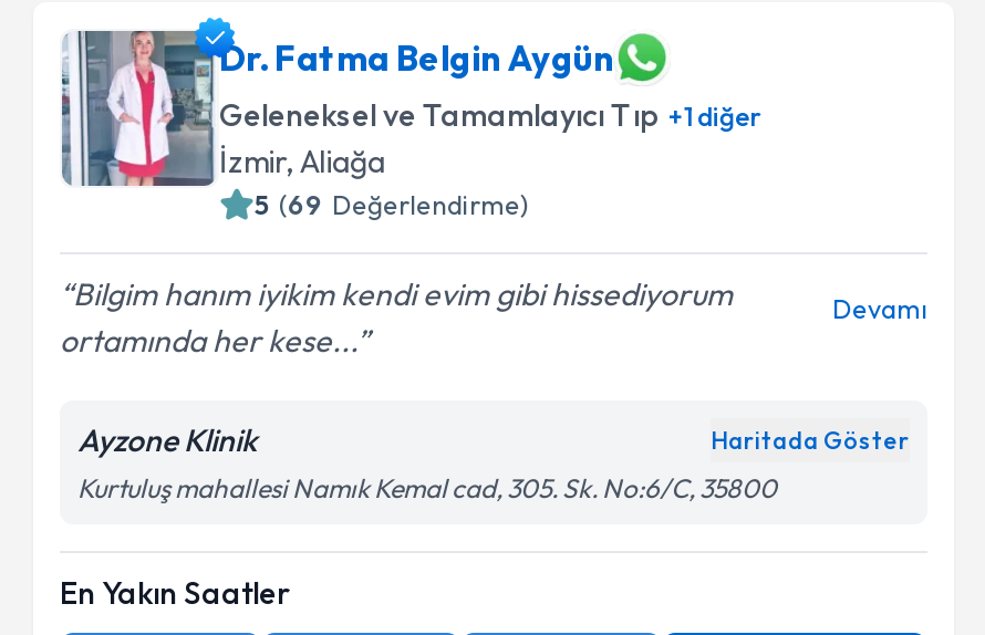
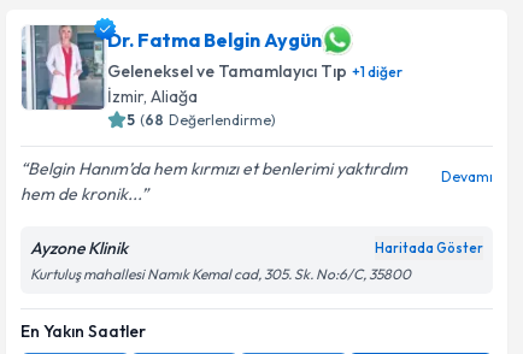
- 5 (69 Değerlendirme)
+ 5 (68 Değerlendirme)

- Bilgim hanım iyikim kendi evim gibi hissediyorum
- ortamında her kese...
+ Belgin Hanım’da hem kırmızı et benlerimi yaktırdım
+ hem de kronik...
